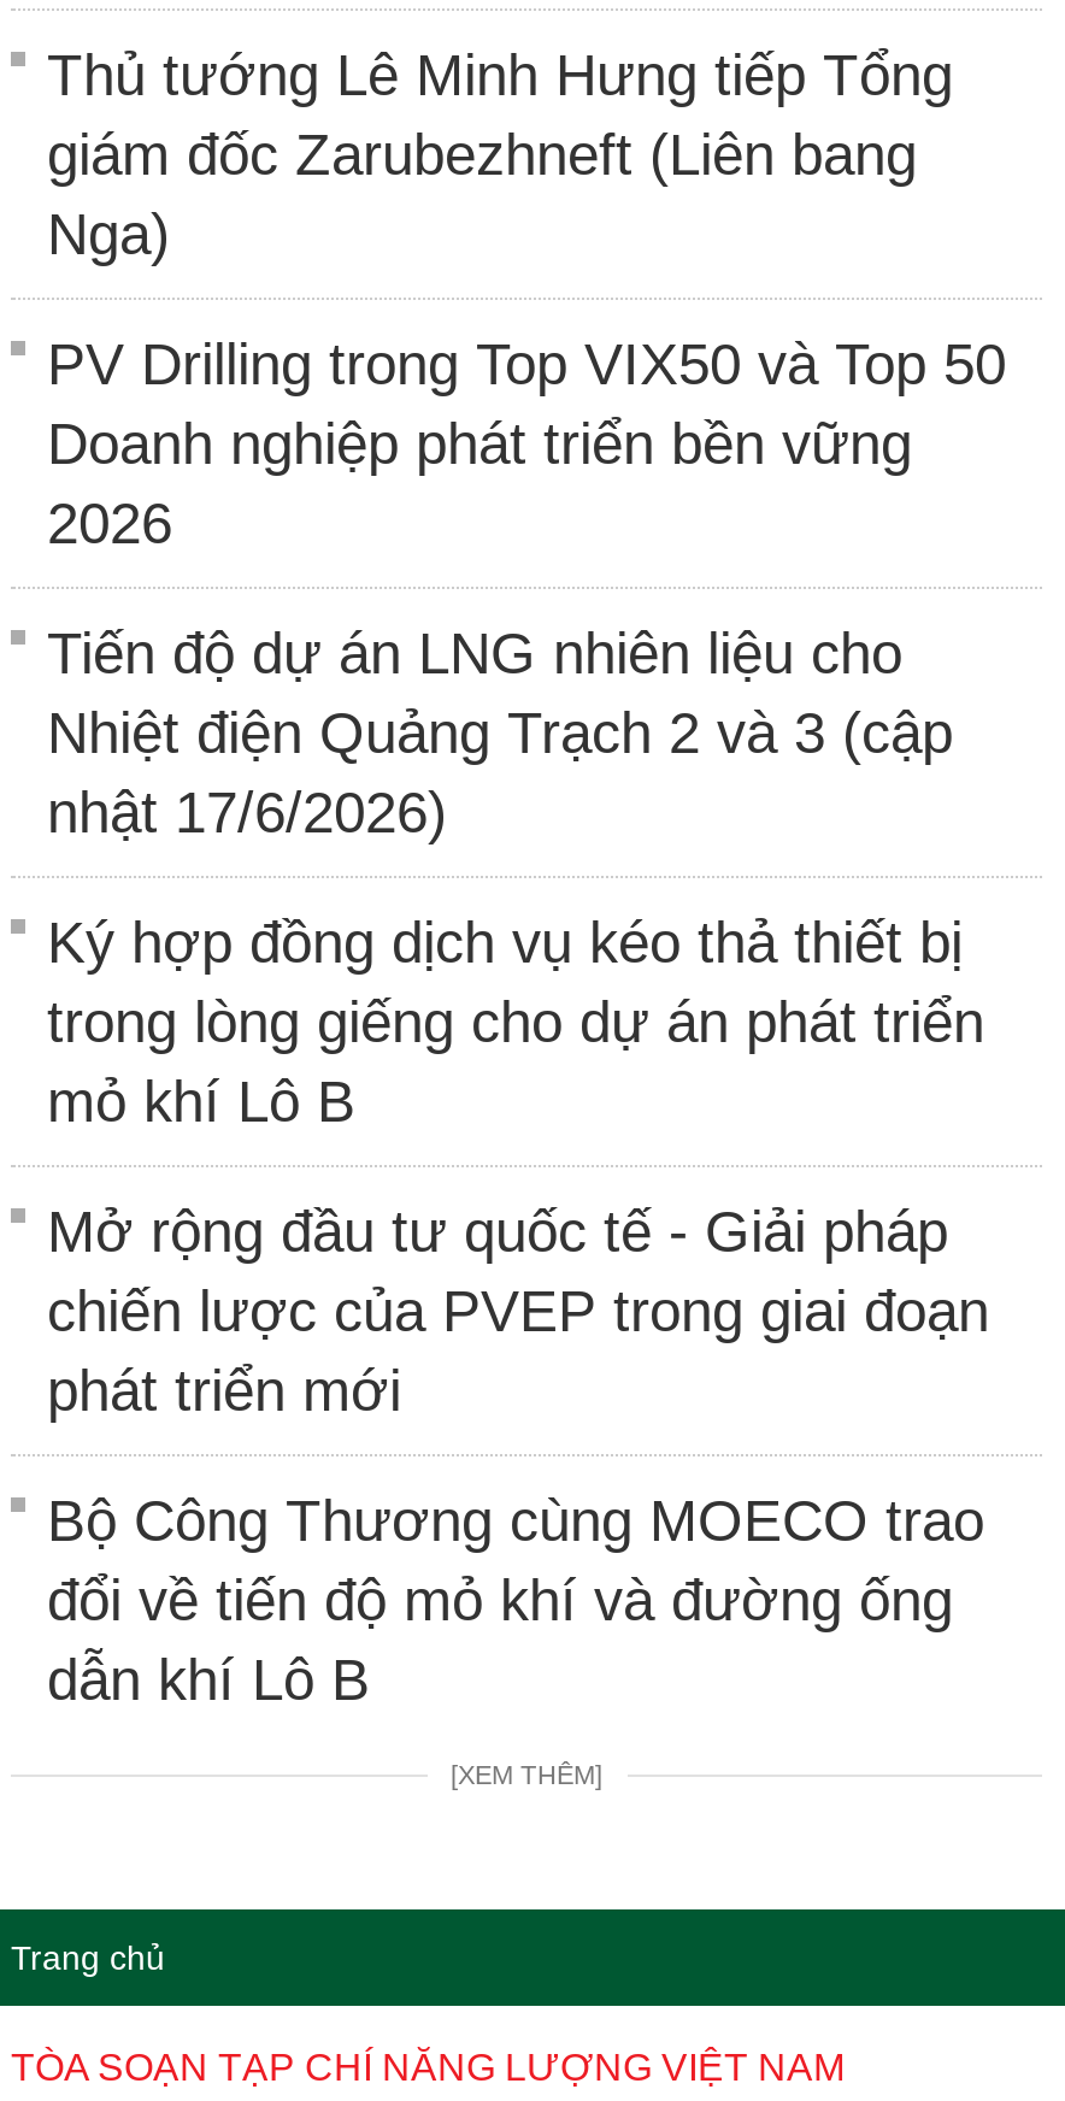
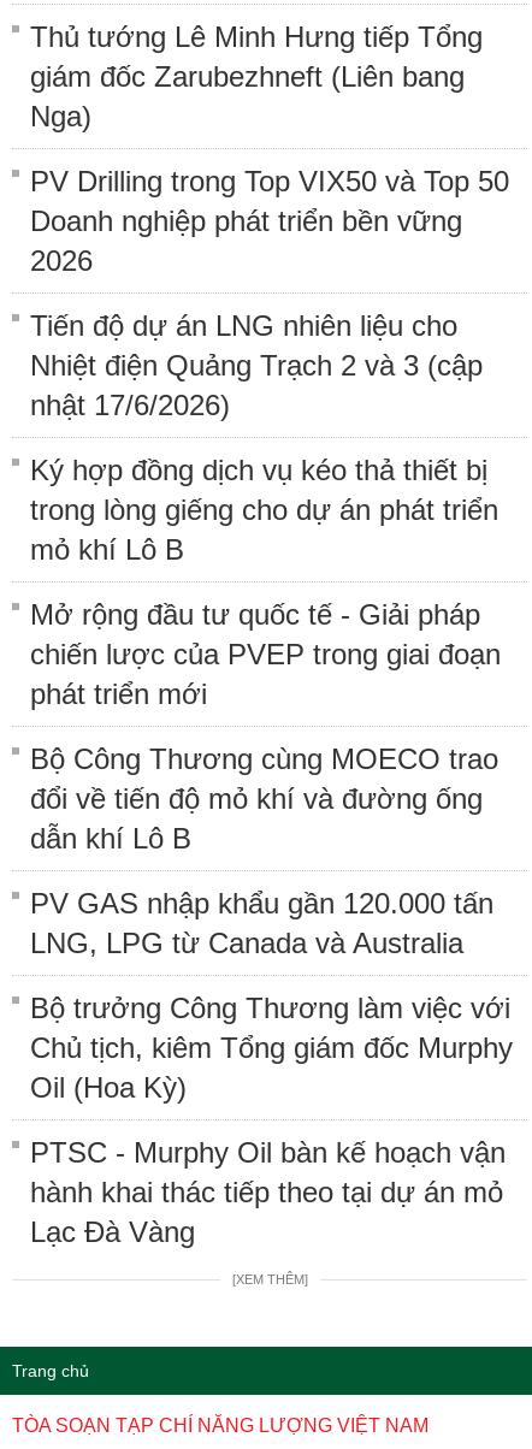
+ PV GAS nhập khẩu gần 120.000 tấn
+ LNG, LPG từ Canada và Australia
+ Bộ trưởng Công Thương làm việc với
+ Chủ tịch, kiêm Tổng giám đốc Murphy
+ Oil (Hoa Kỳ)
+ PTSC - Murphy Oil bàn kế hoạch vận
+ hành khai thác tiếp theo tại dự án mỏ
+ Lạc Đà Vàng
